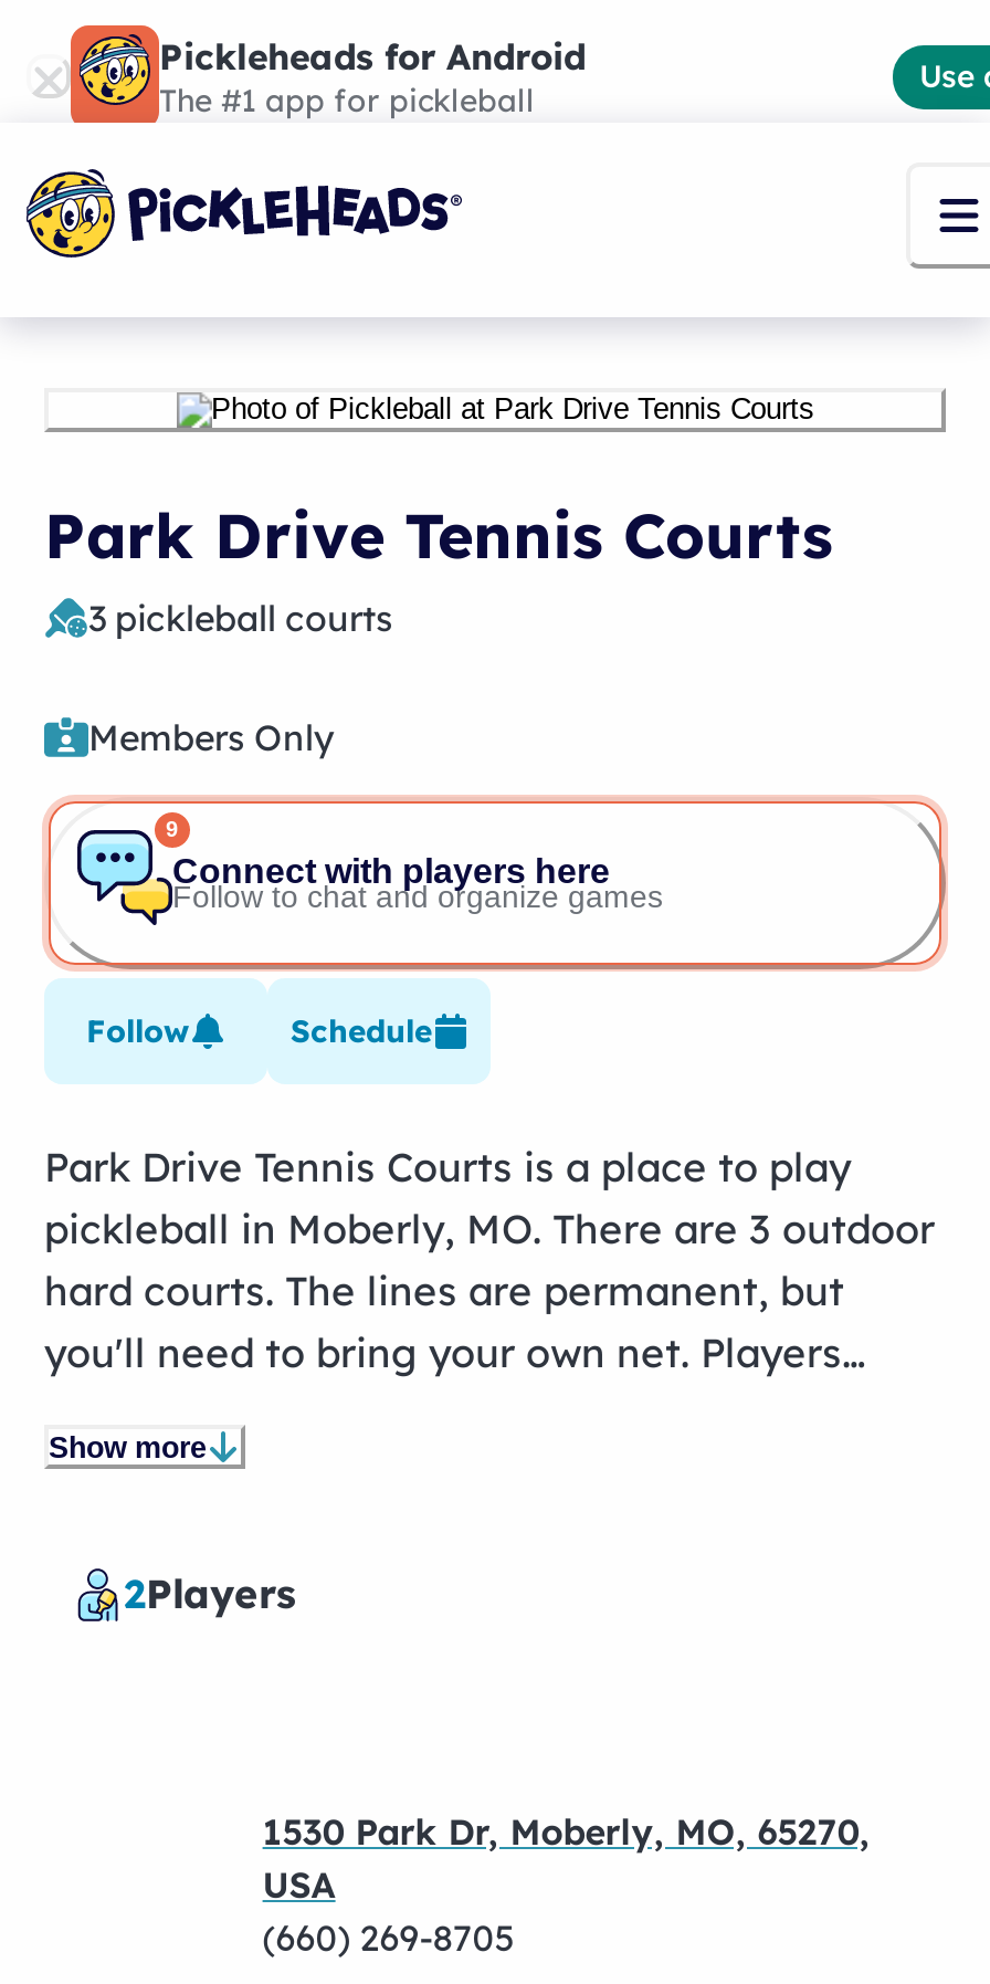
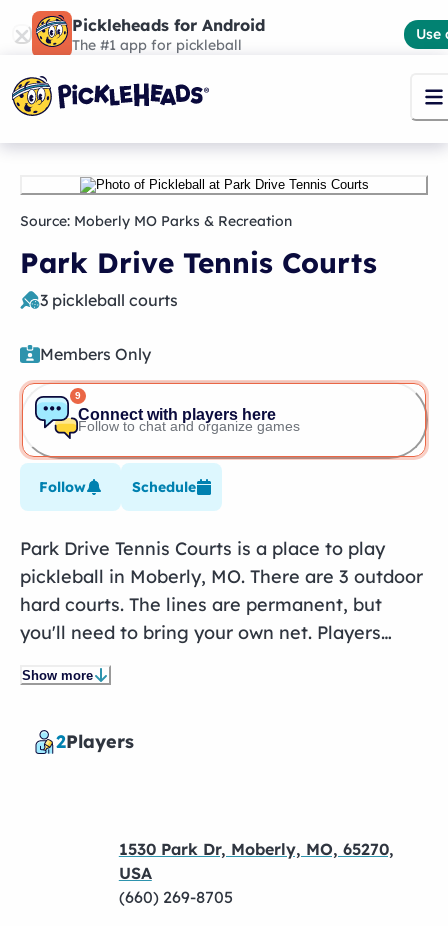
+ Source: Moberly MO Parks & Recreation
